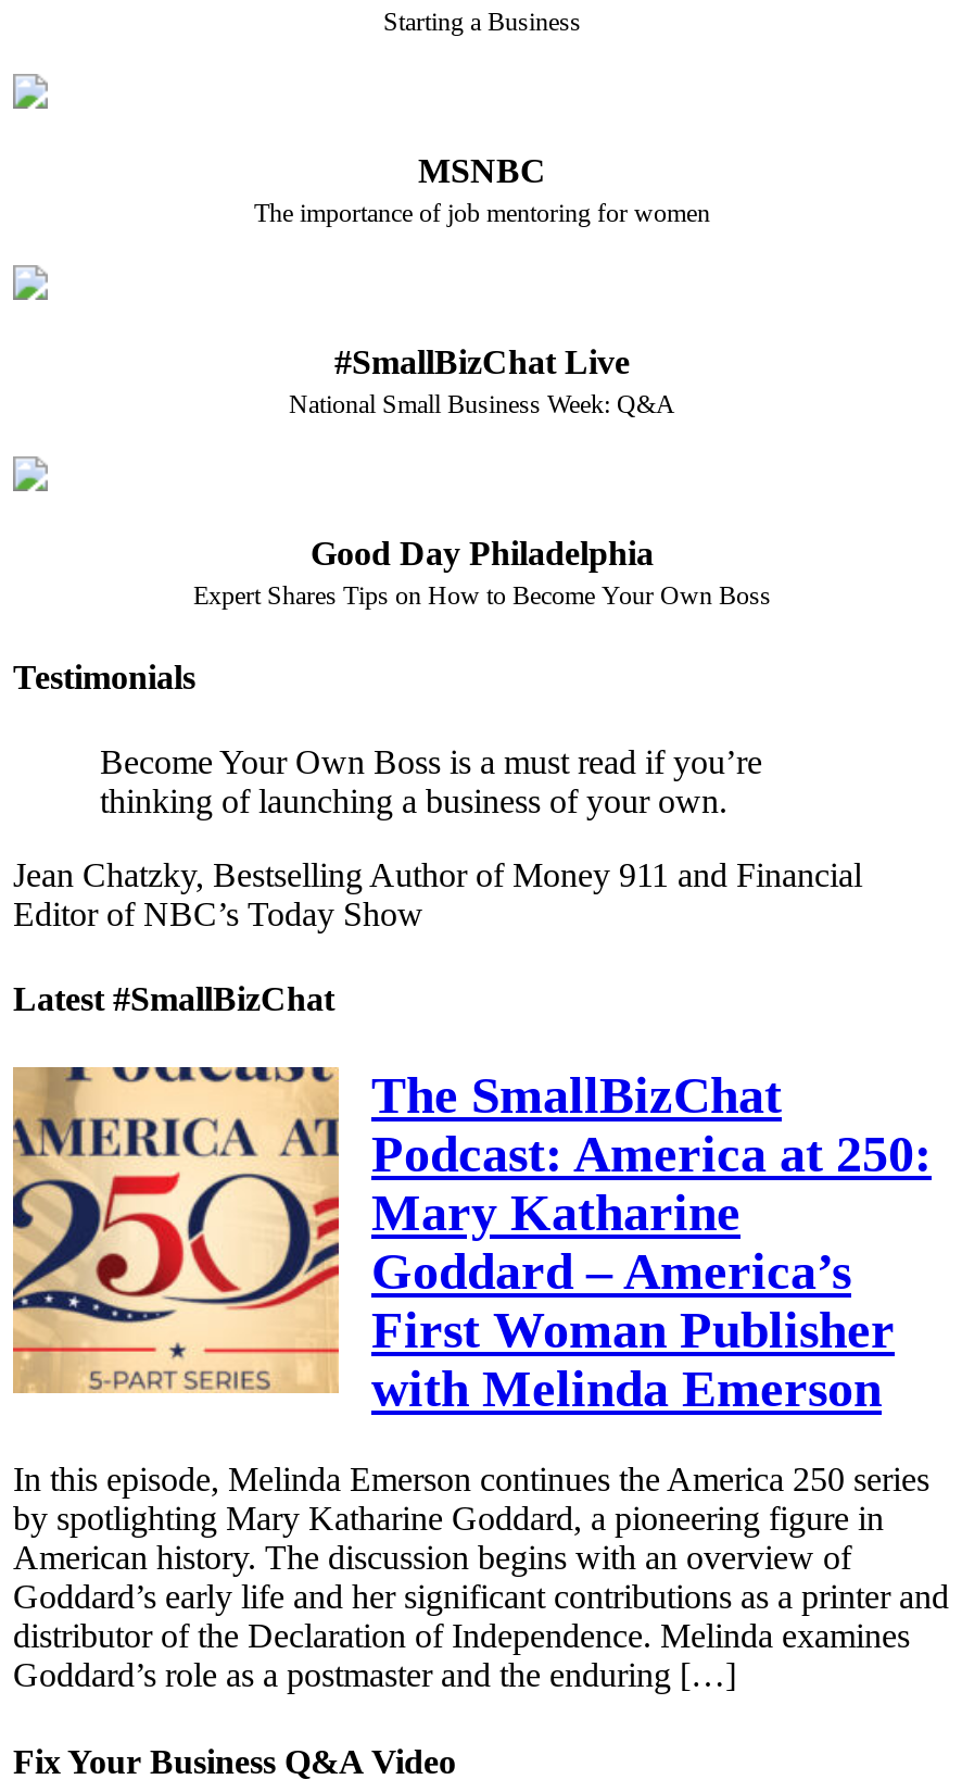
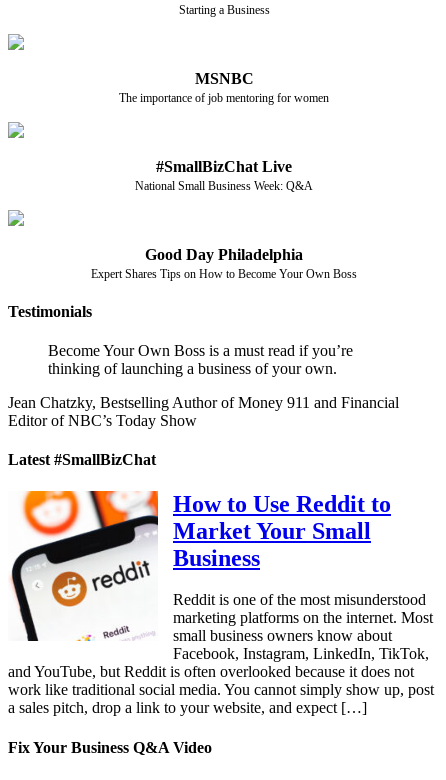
- [image]
- The SmallBizChat
- Podcast: America at 250:
- Mary Katharine
- Goddard – America’s
- First Woman Publisher
- with Melinda Emerson
+ [image]
+ How to Use Reddit to
+ Market Your Small
+ Business

- In this episode, Melinda Emerson continues the America 250 series
- by spotlighting Mary Katharine Goddard, a pioneering figure in
- American history. The discussion begins with an overview of
- Goddard’s early life and her significant contributions as a printer and
- distributor of the Declaration of Independence. Melinda examines
- Goddard’s role as a postmaster and the enduring […]
+ Reddit is one of the most misunderstood
+ marketing platforms on the internet. Most
+ small business owners know about
+ Facebook, Instagram, LinkedIn, TikTok,
+ and YouTube, but Reddit is often overlooked because it does not
+ work like traditional social media. You cannot simply show up, post
+ a sales pitch, drop a link to your website, and expect […]
